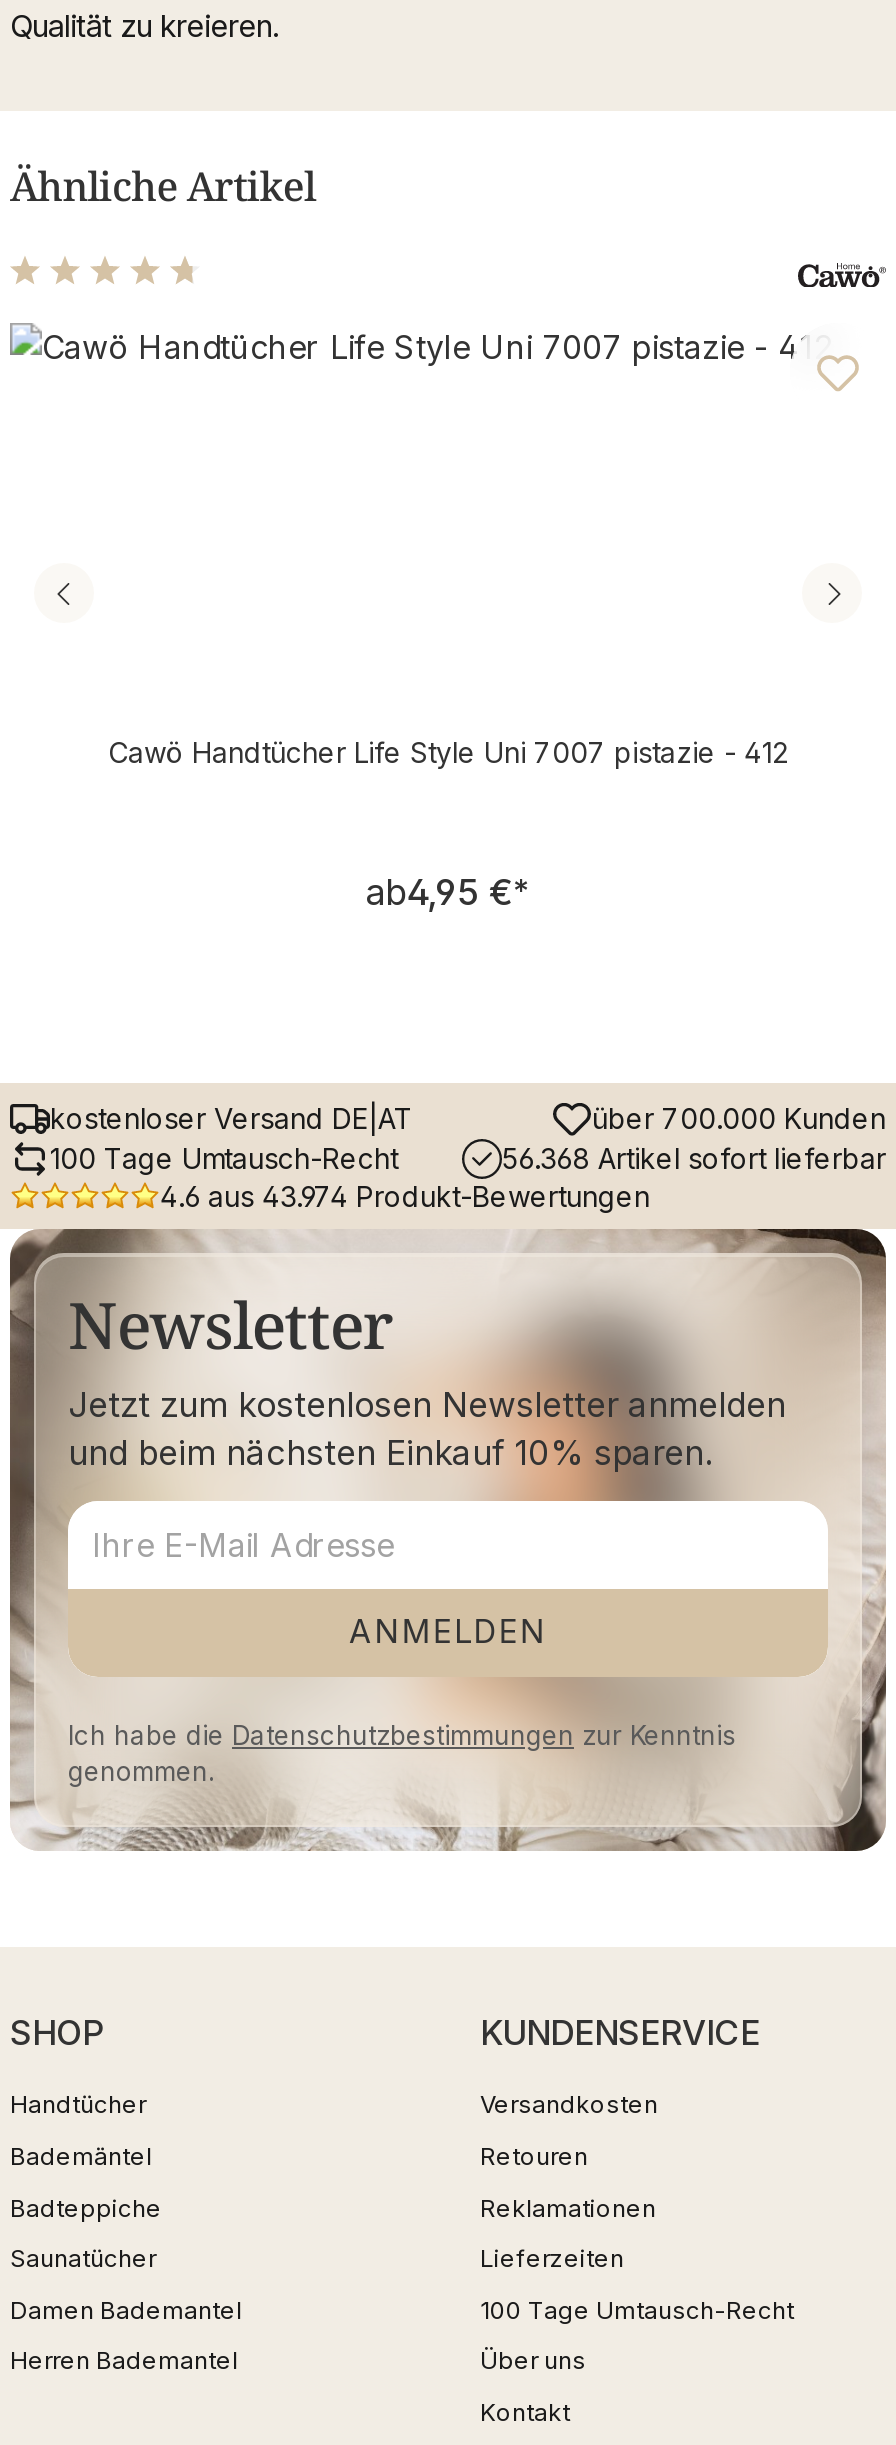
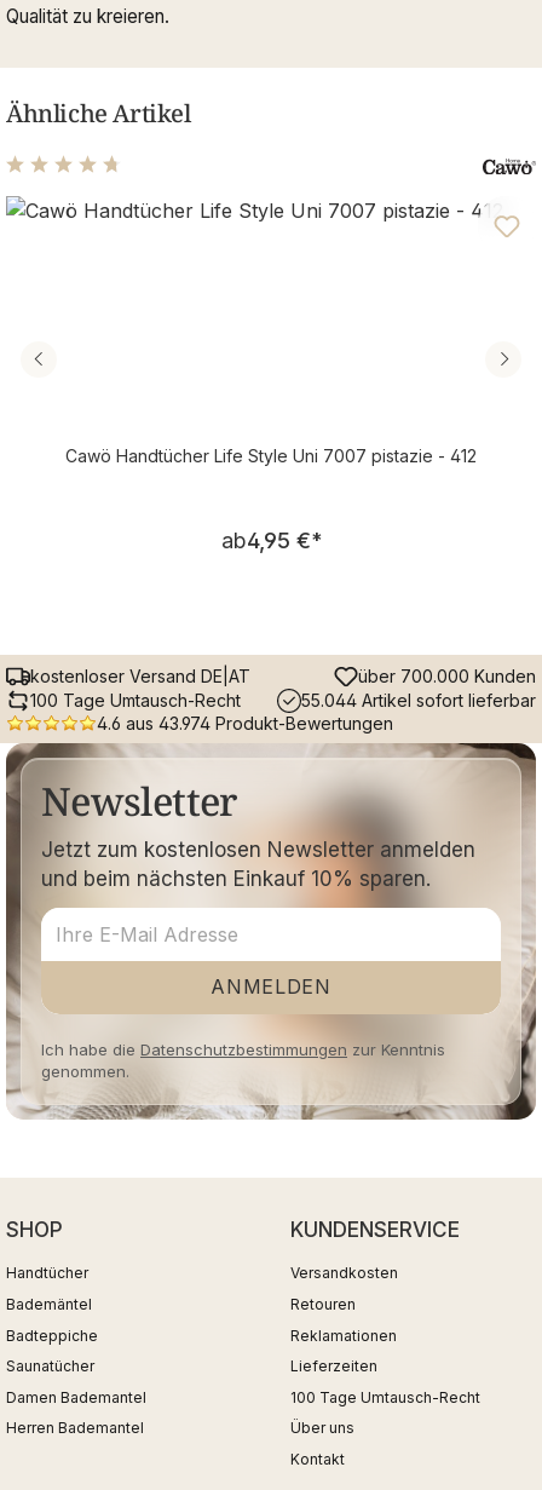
- 56.368 Artikel sofort lieferbar
+ 55.044 Artikel sofort lieferbar
